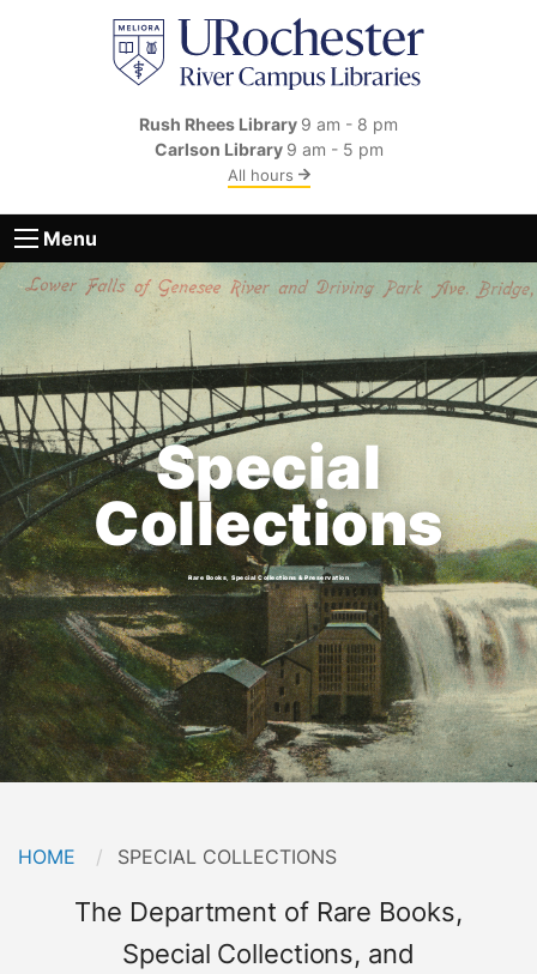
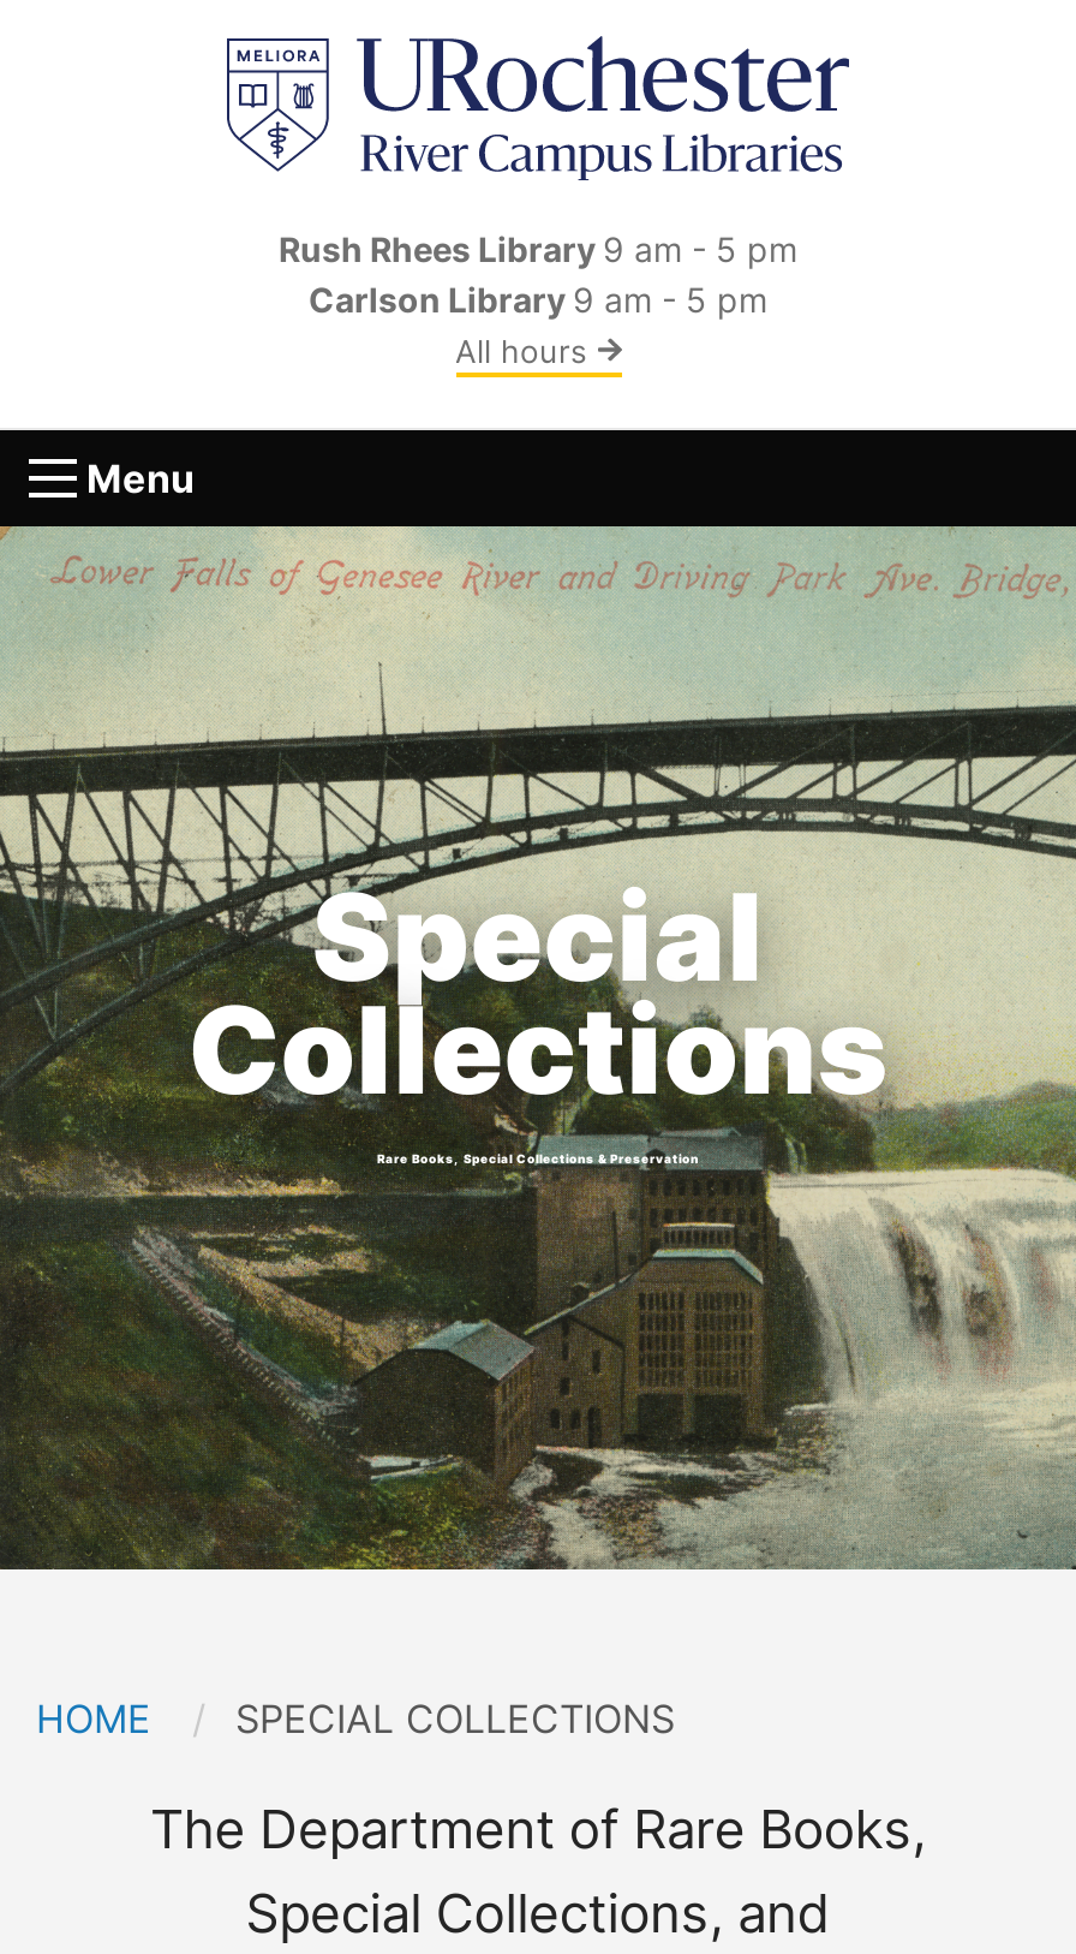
- Rush Rhees Library 9 am - 8 pm
+ Rush Rhees Library 9 am - 5 pm
